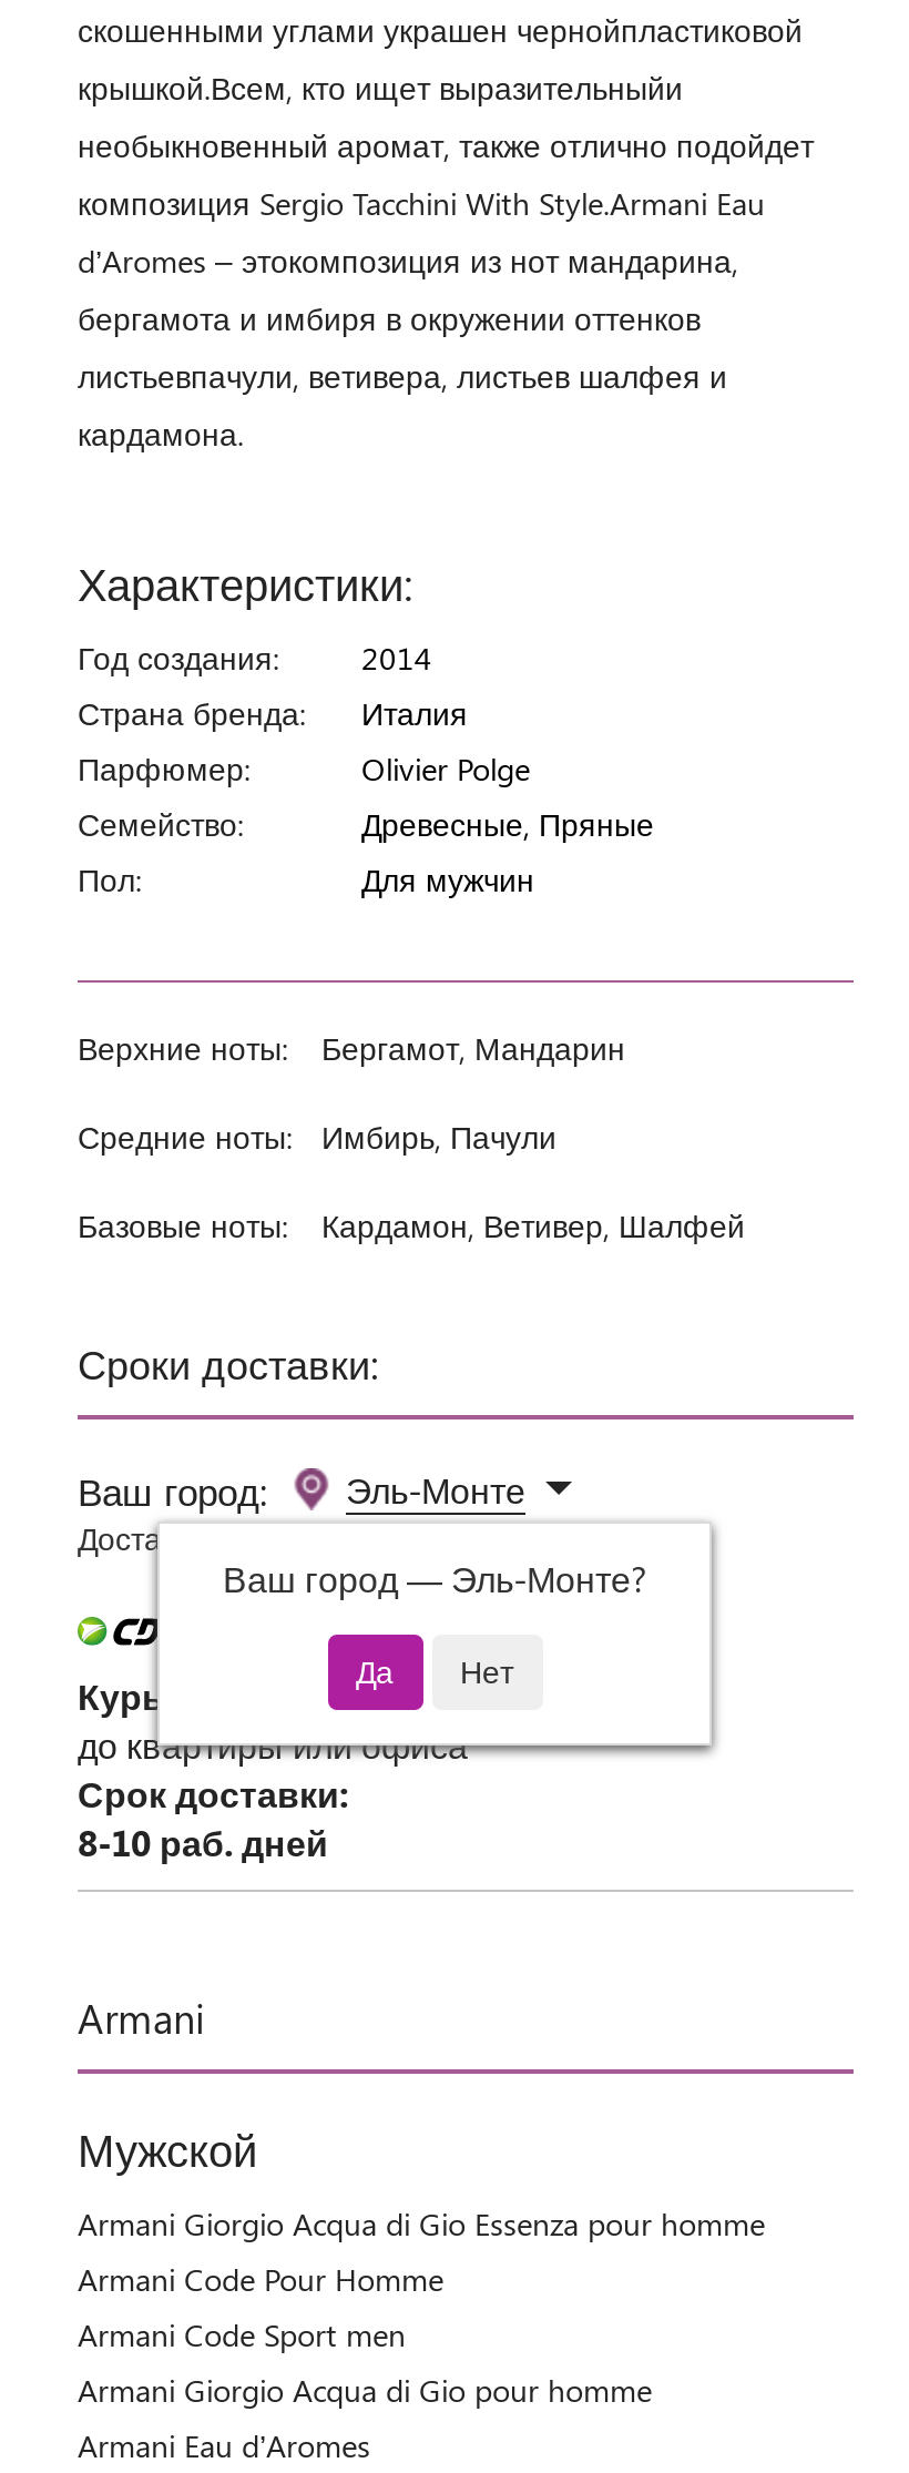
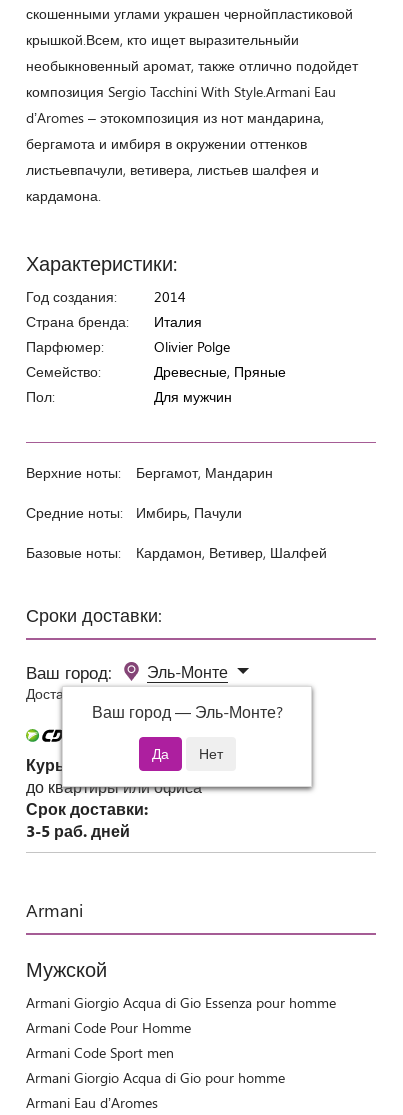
- 8-10 раб. дней
+ 3-5 раб. дней
